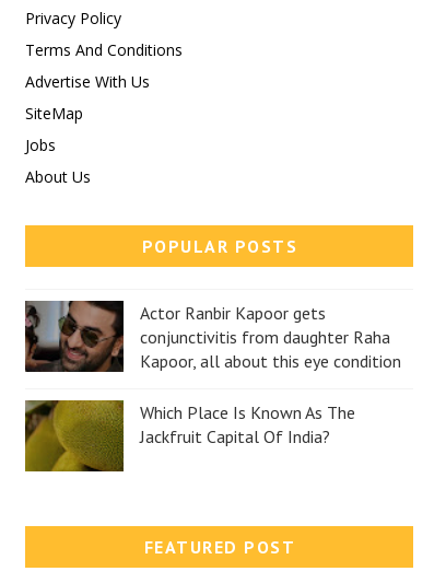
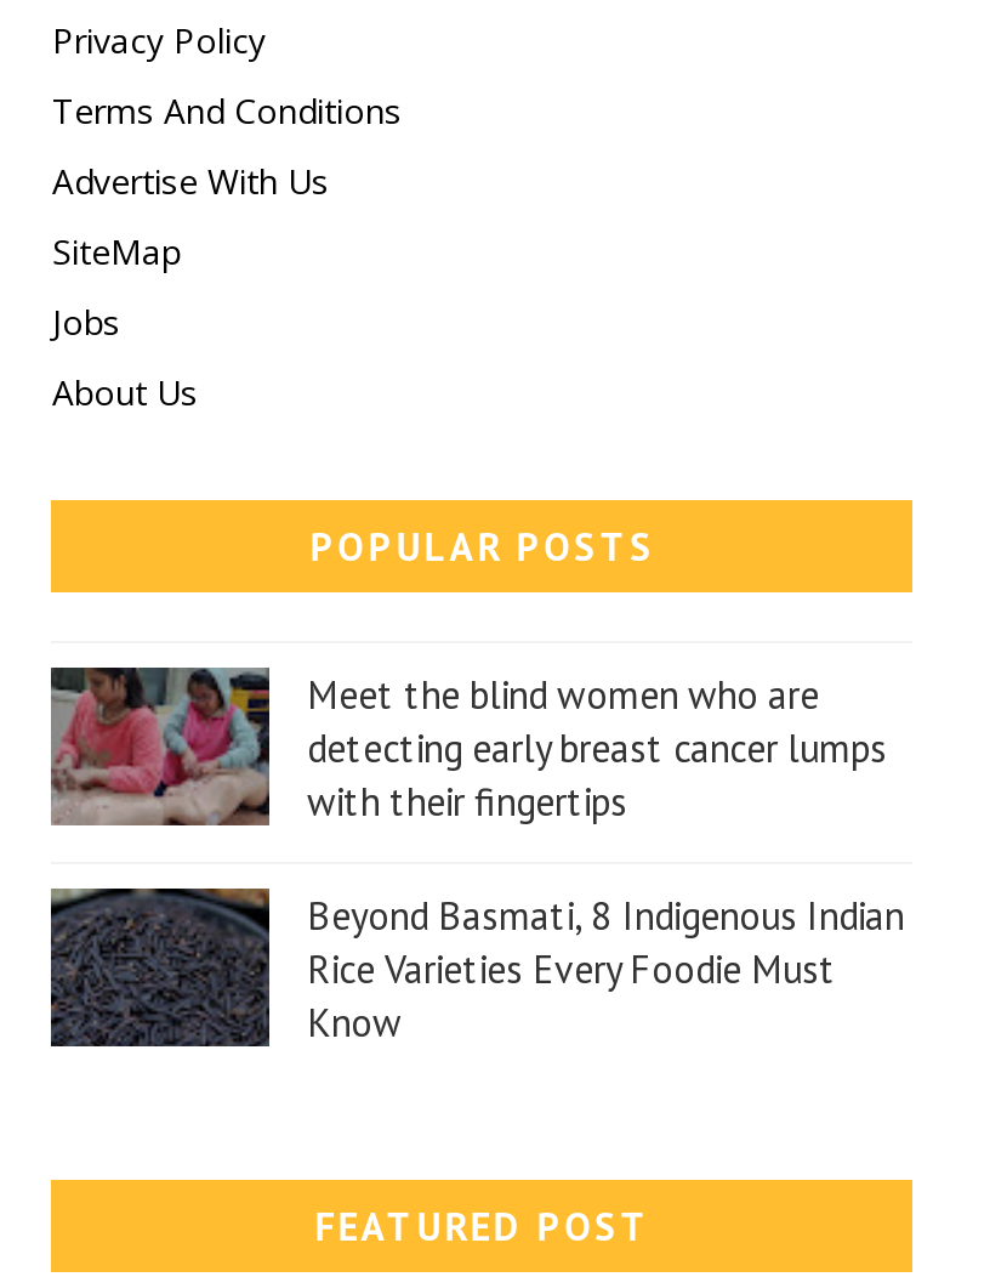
- [image]
- Actor Ranbir Kapoor gets
- conjunctivitis from daughter Raha
- Kapoor, all about this eye condition
+ [image]
+ Meet the blind women who are
+ detecting early breast cancer lumps
+ with their fingertips

- [image]
- Which Place Is Known As The
- Jackfruit Capital Of India?
+ [image]
+ Beyond Basmati, 8 Indigenous Indian
+ Rice Varieties Every Foodie Must
+ Know
